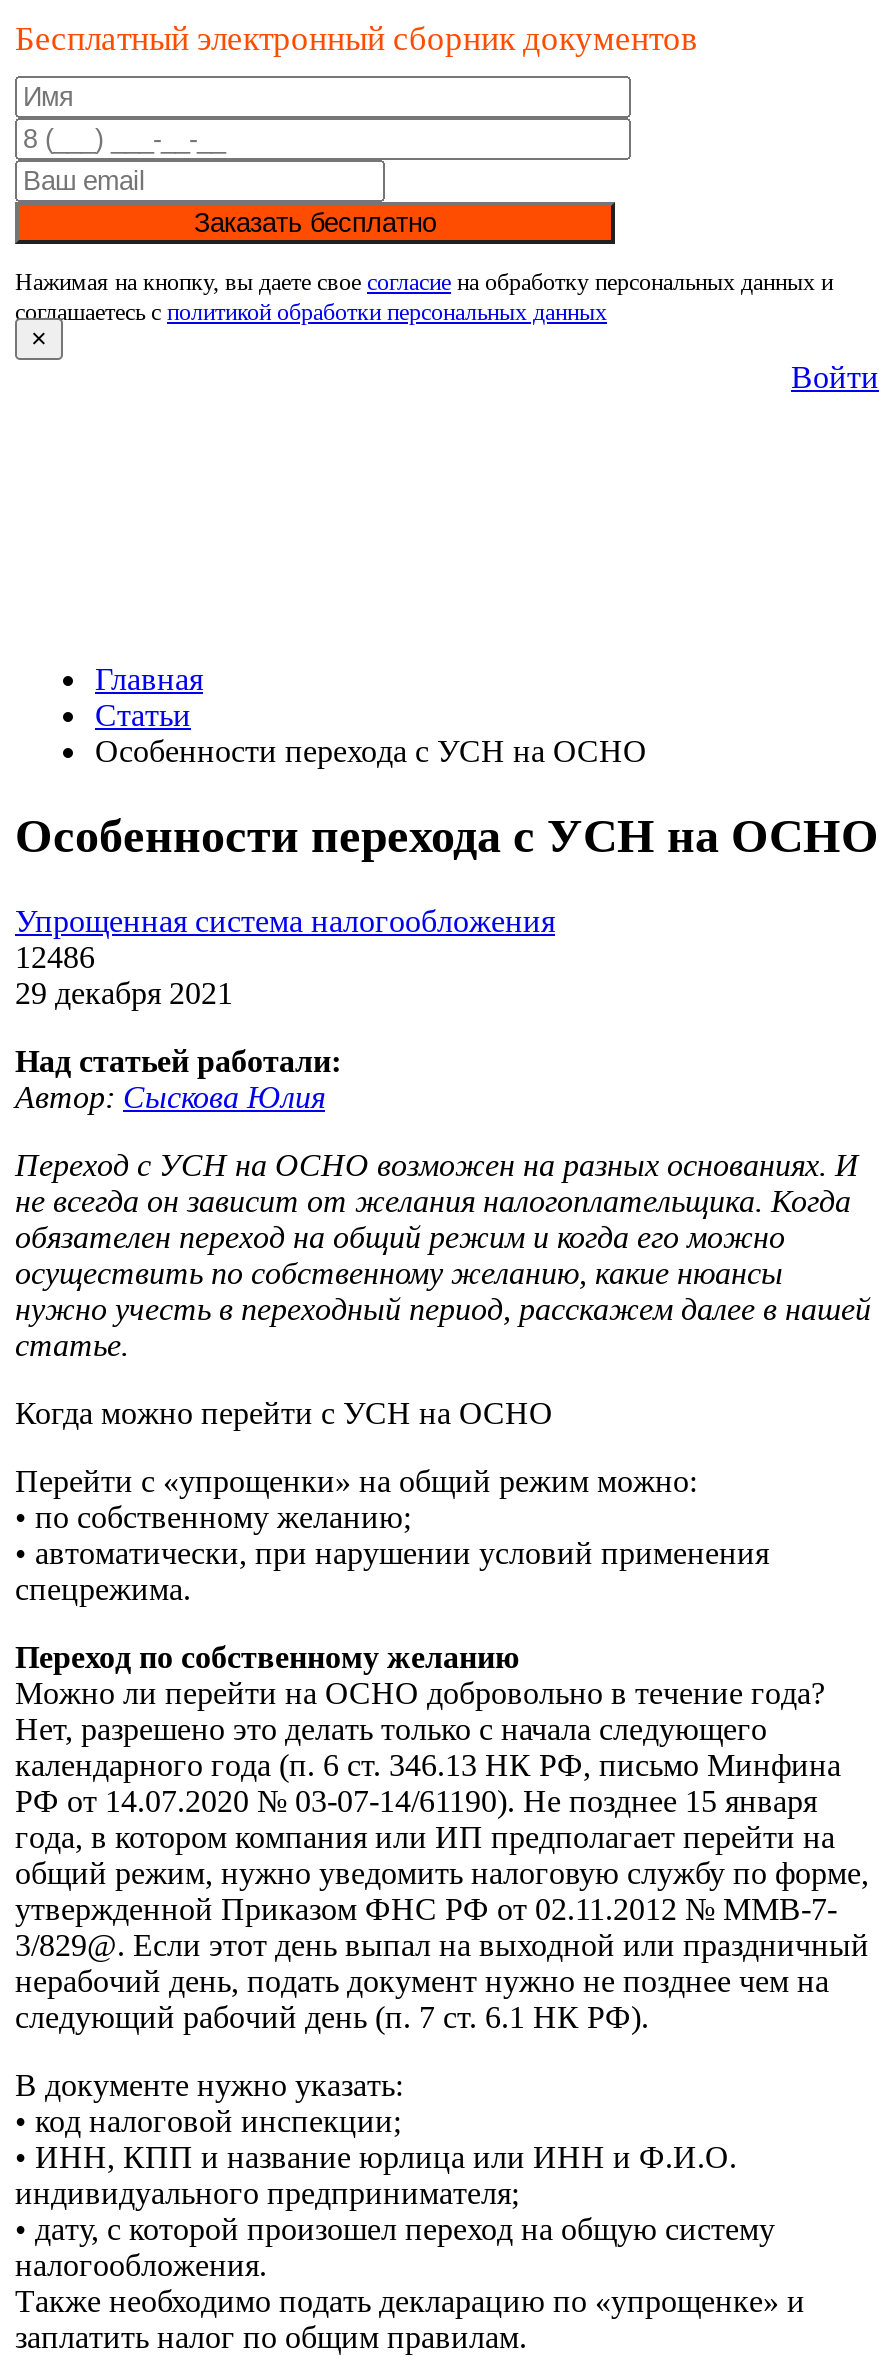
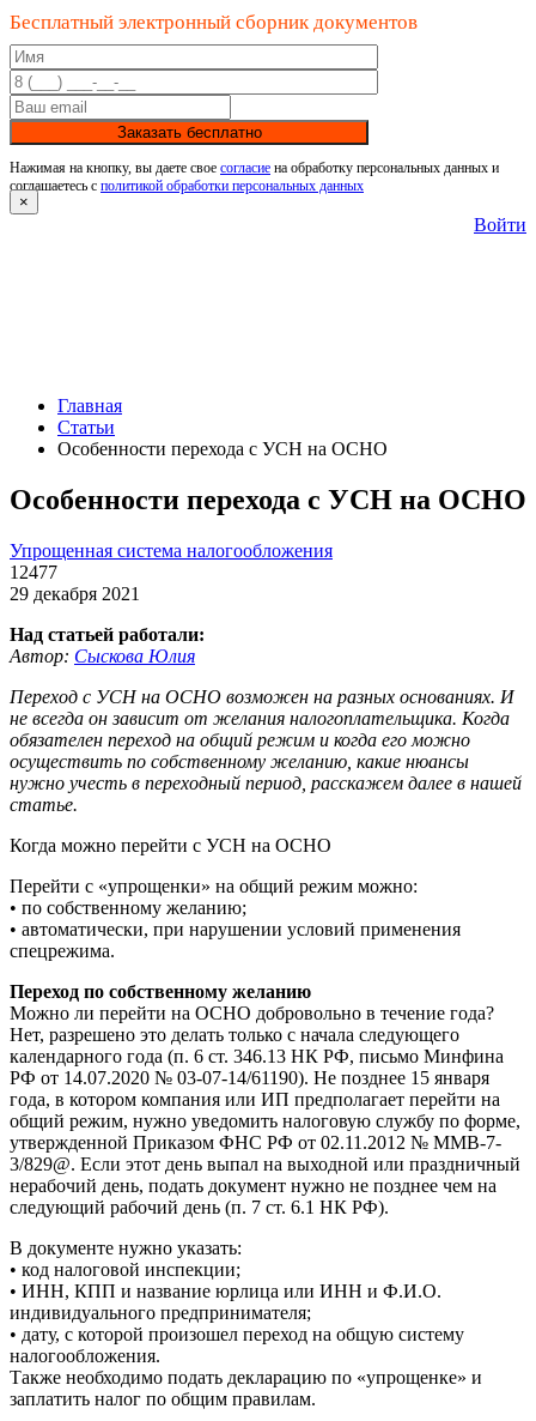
- 12486
+ 12477
